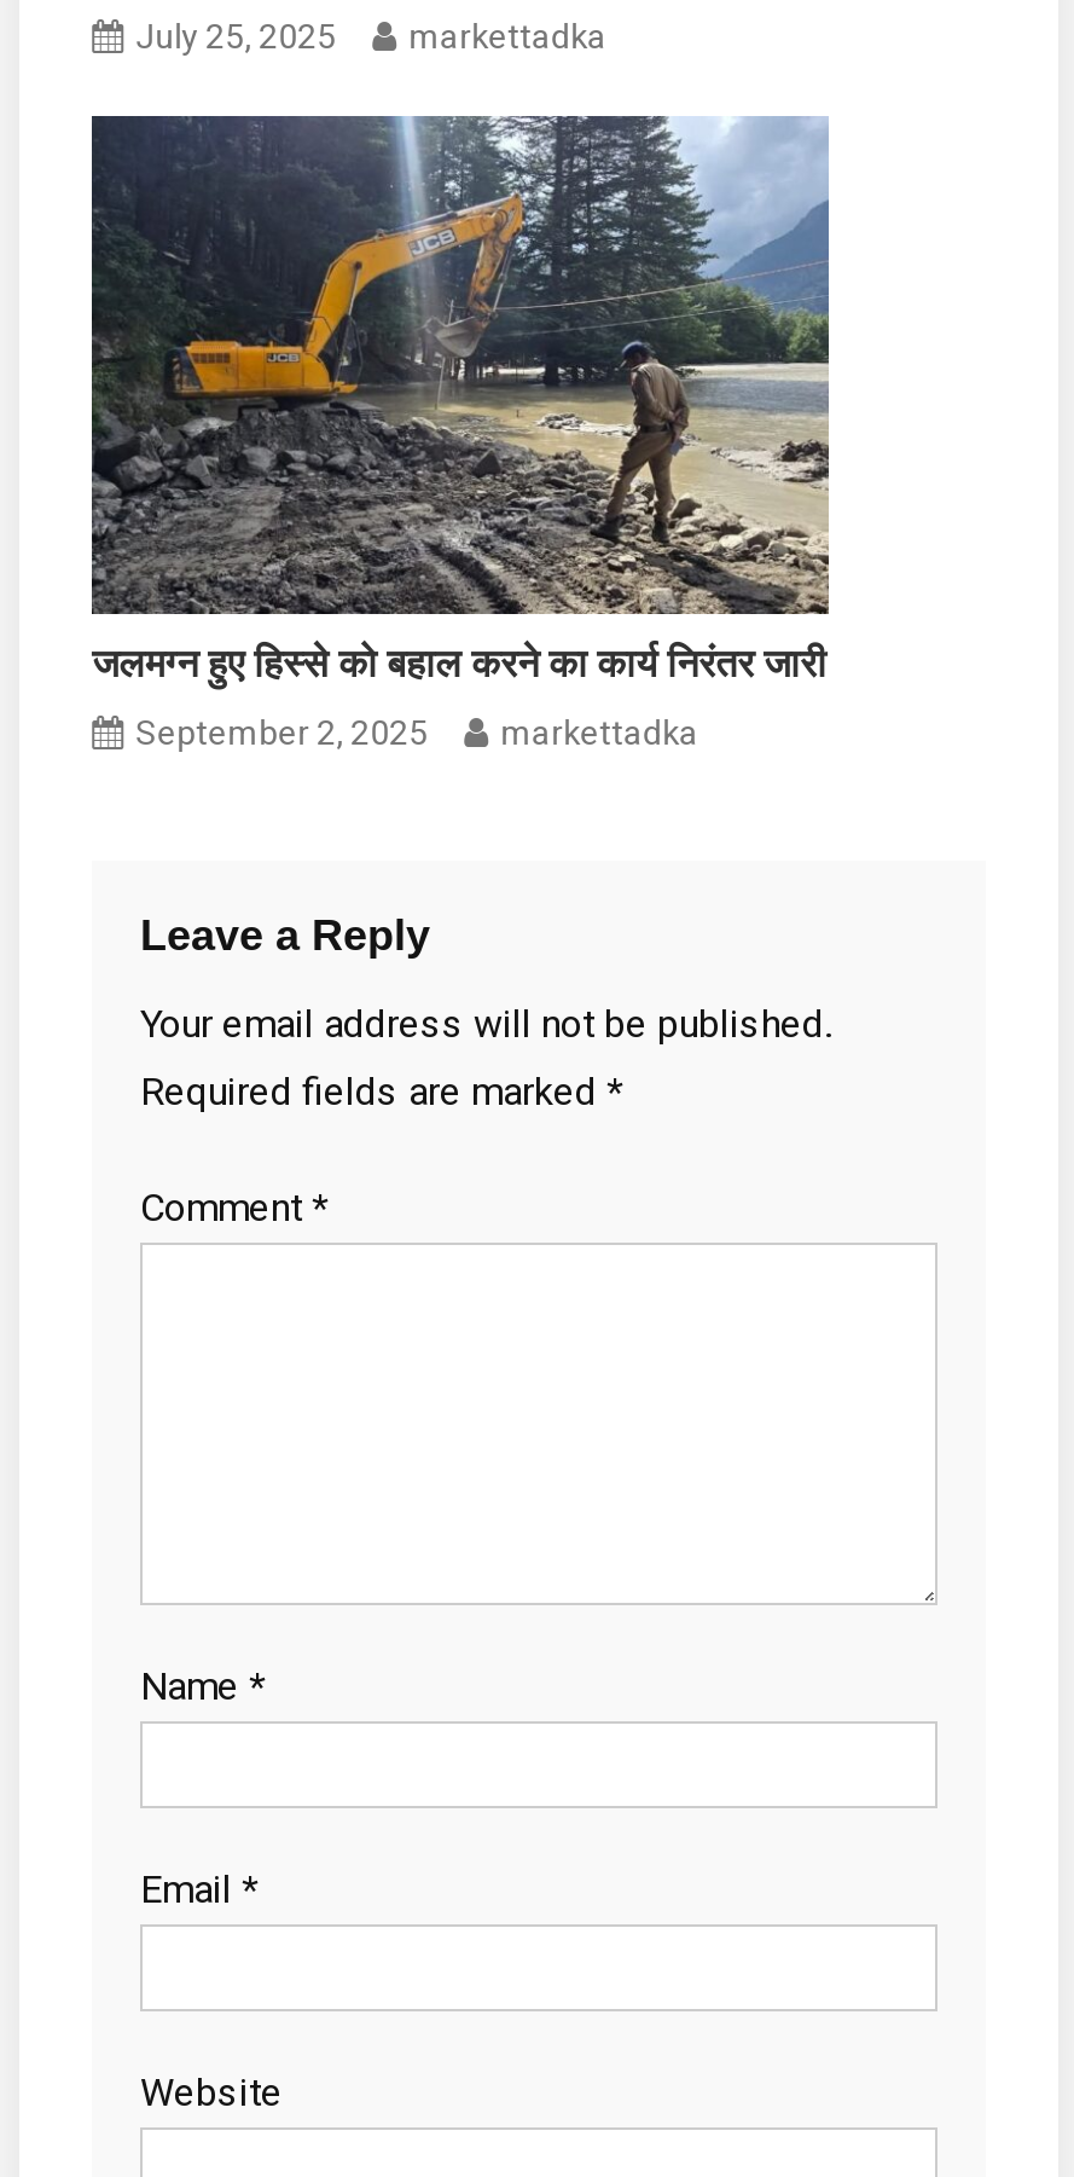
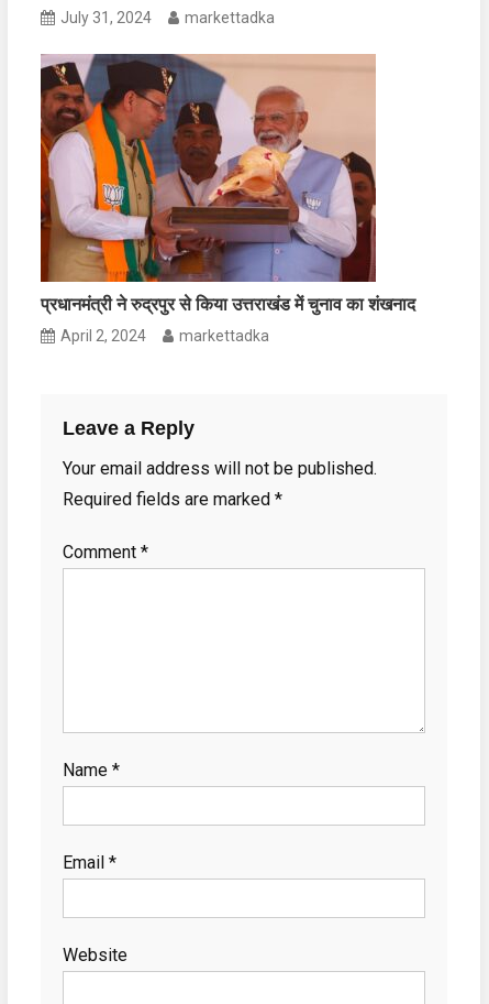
- July 25, 2025 markettadka
+ July 31, 2024 markettadka

- [image]
- जलमग्न हुए हिस्से को बहाल करने का कार्य निरंतर जारी
+ [image]
+ प्रधानमंत्री ने रुद्रपुर से किया उत्तराखंड में चुनाव का शंखनाद

- September 2, 2025 markettadka
+ April 2, 2024 markettadka
